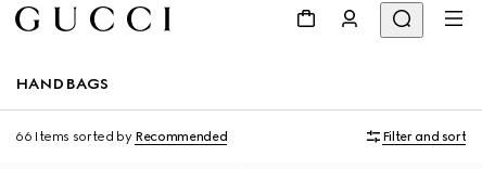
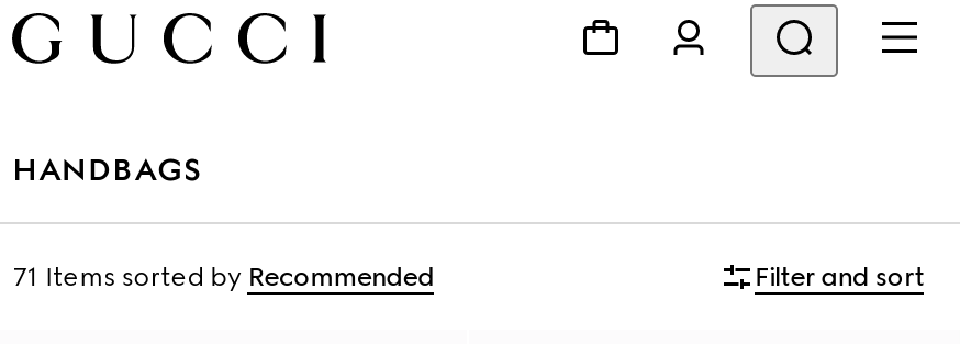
- 66 Items sorted by Recommended
+ 71 Items sorted by Recommended
